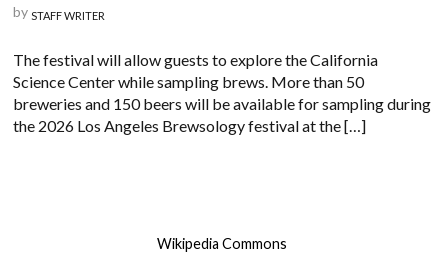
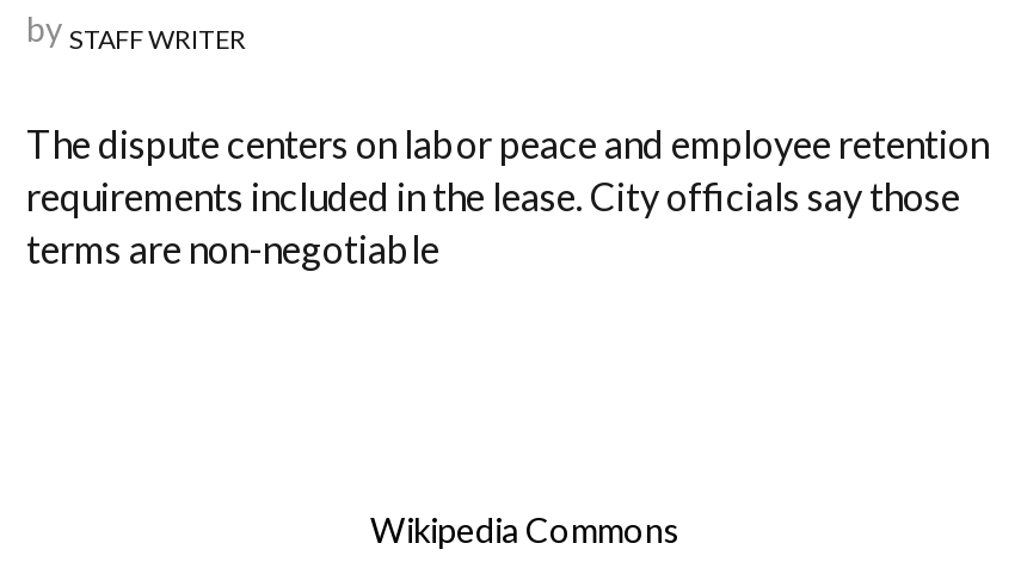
- The festival will allow guests to explore the California
- Science Center while sampling brews. More than 50
- breweries and 150 beers will be available for sampling during
- the 2026 Los Angeles Brewsology festival at the […]
+ The dispute centers on labor peace and employee retention
+ requirements included in the lease. City officials say those
+ terms are non-negotiable
